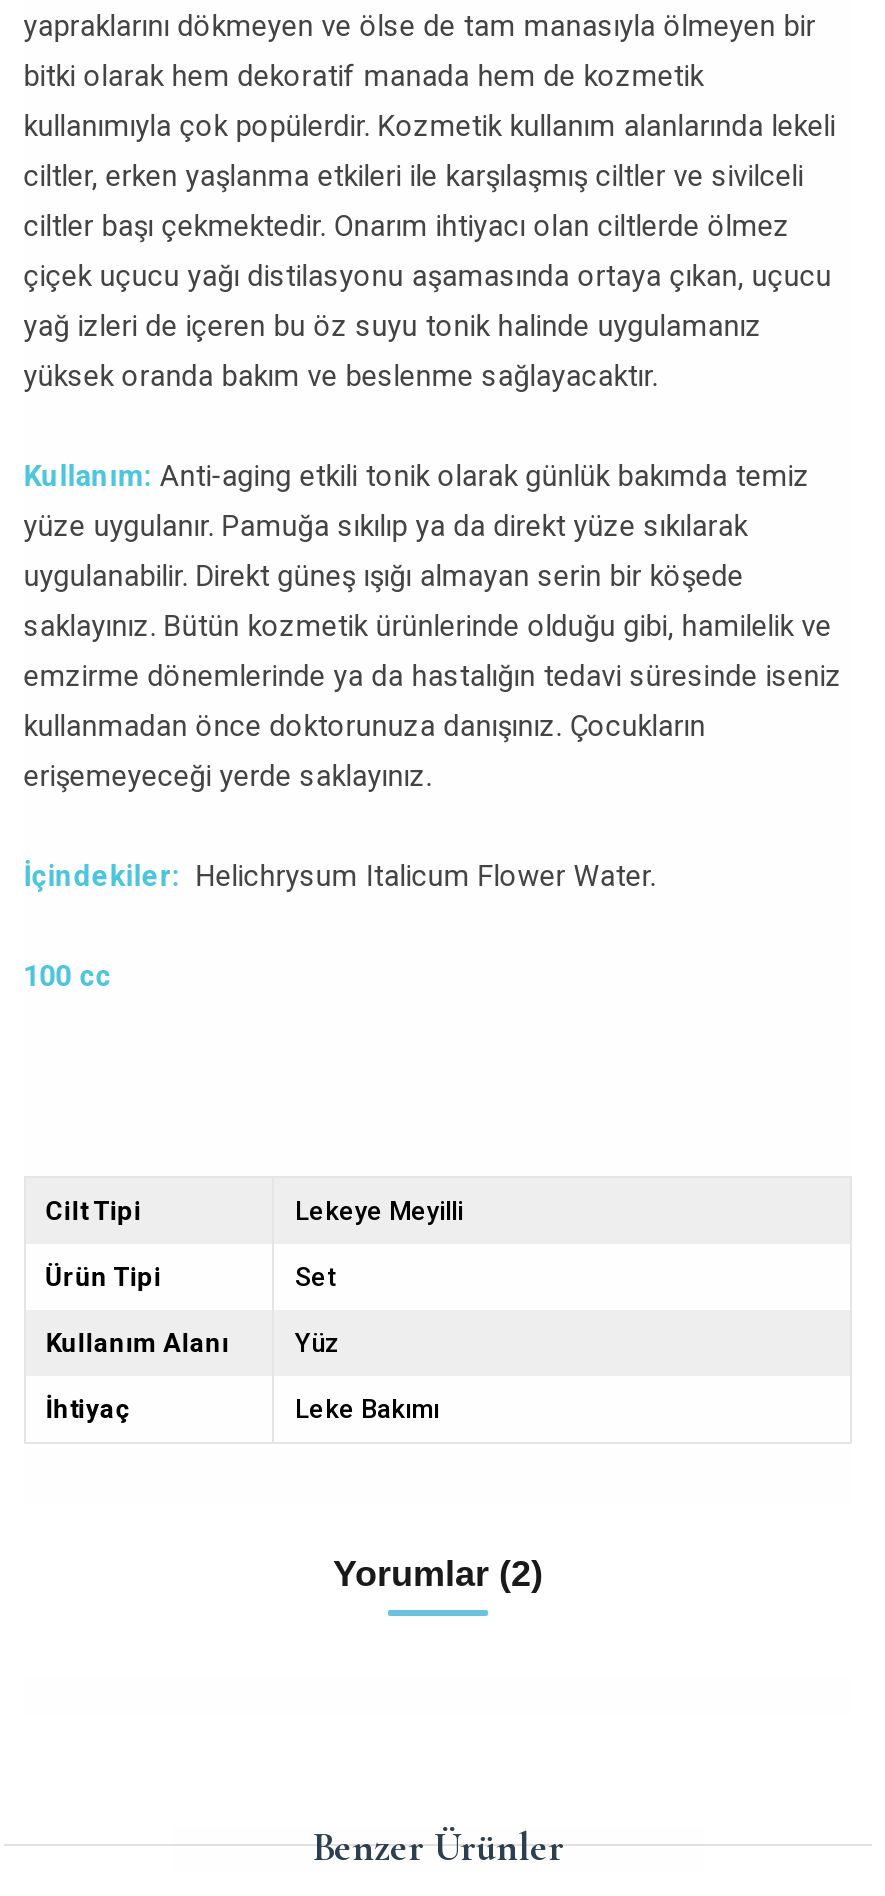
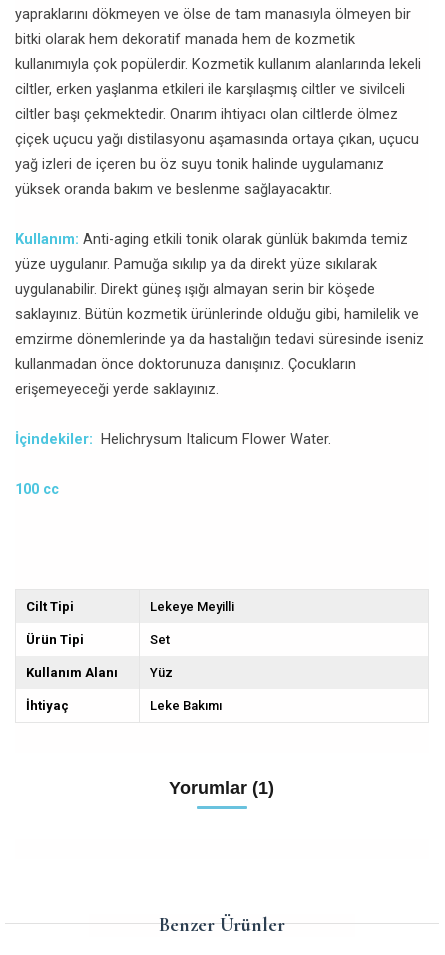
- Yorumlar (2)
+ Yorumlar (1)
